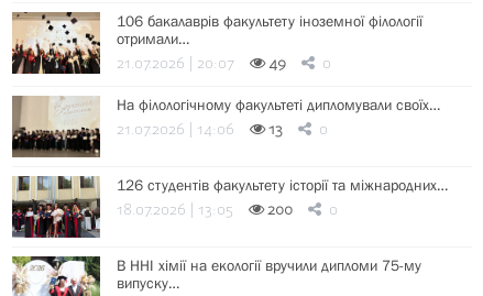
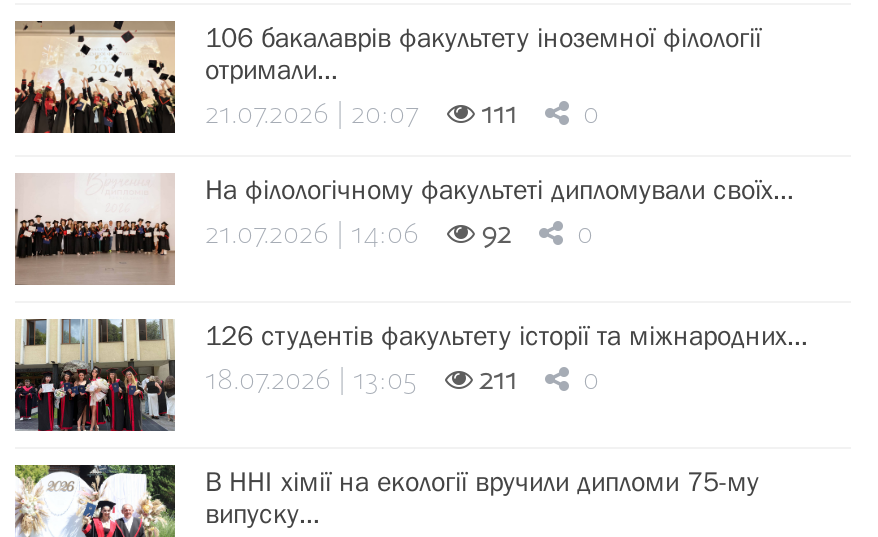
- 49
+ 111

- [image]
+ [image]

- 13
+ 92

- 200
+ 211
